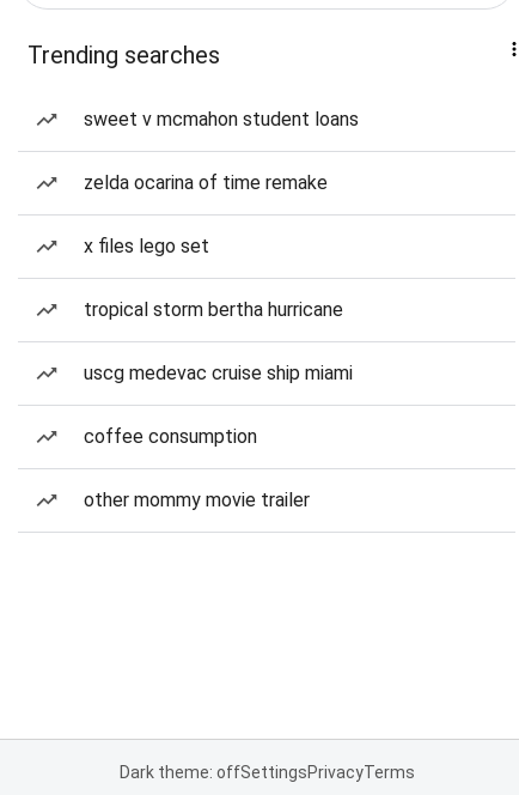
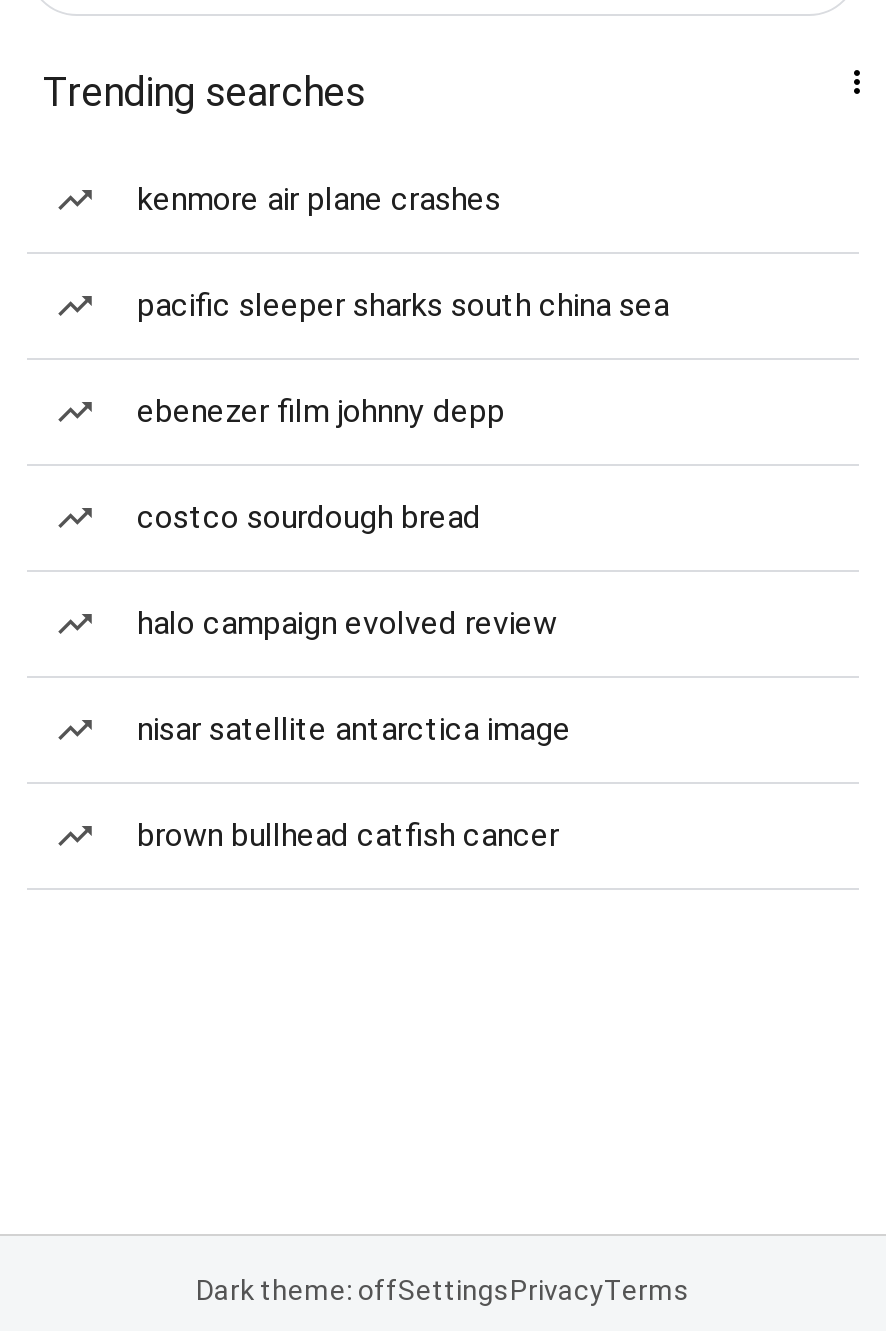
- sweet v mcmahon student loans
+ kenmore air plane crashes

- zelda ocarina of time remake
+ pacific sleeper sharks south china sea

- x files lego set
+ ebenezer film johnny depp

- tropical storm bertha hurricane
+ costco sourdough bread

- uscg medevac cruise ship miami
+ halo campaign evolved review

- coffee consumption
+ nisar satellite antarctica image

- other mommy movie trailer
+ brown bullhead catfish cancer
